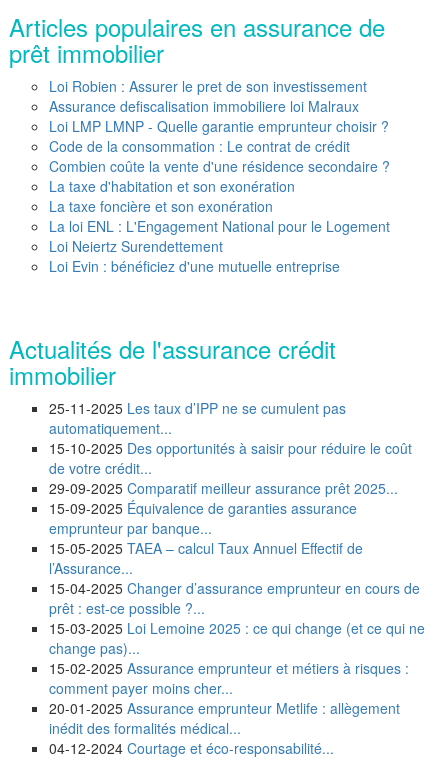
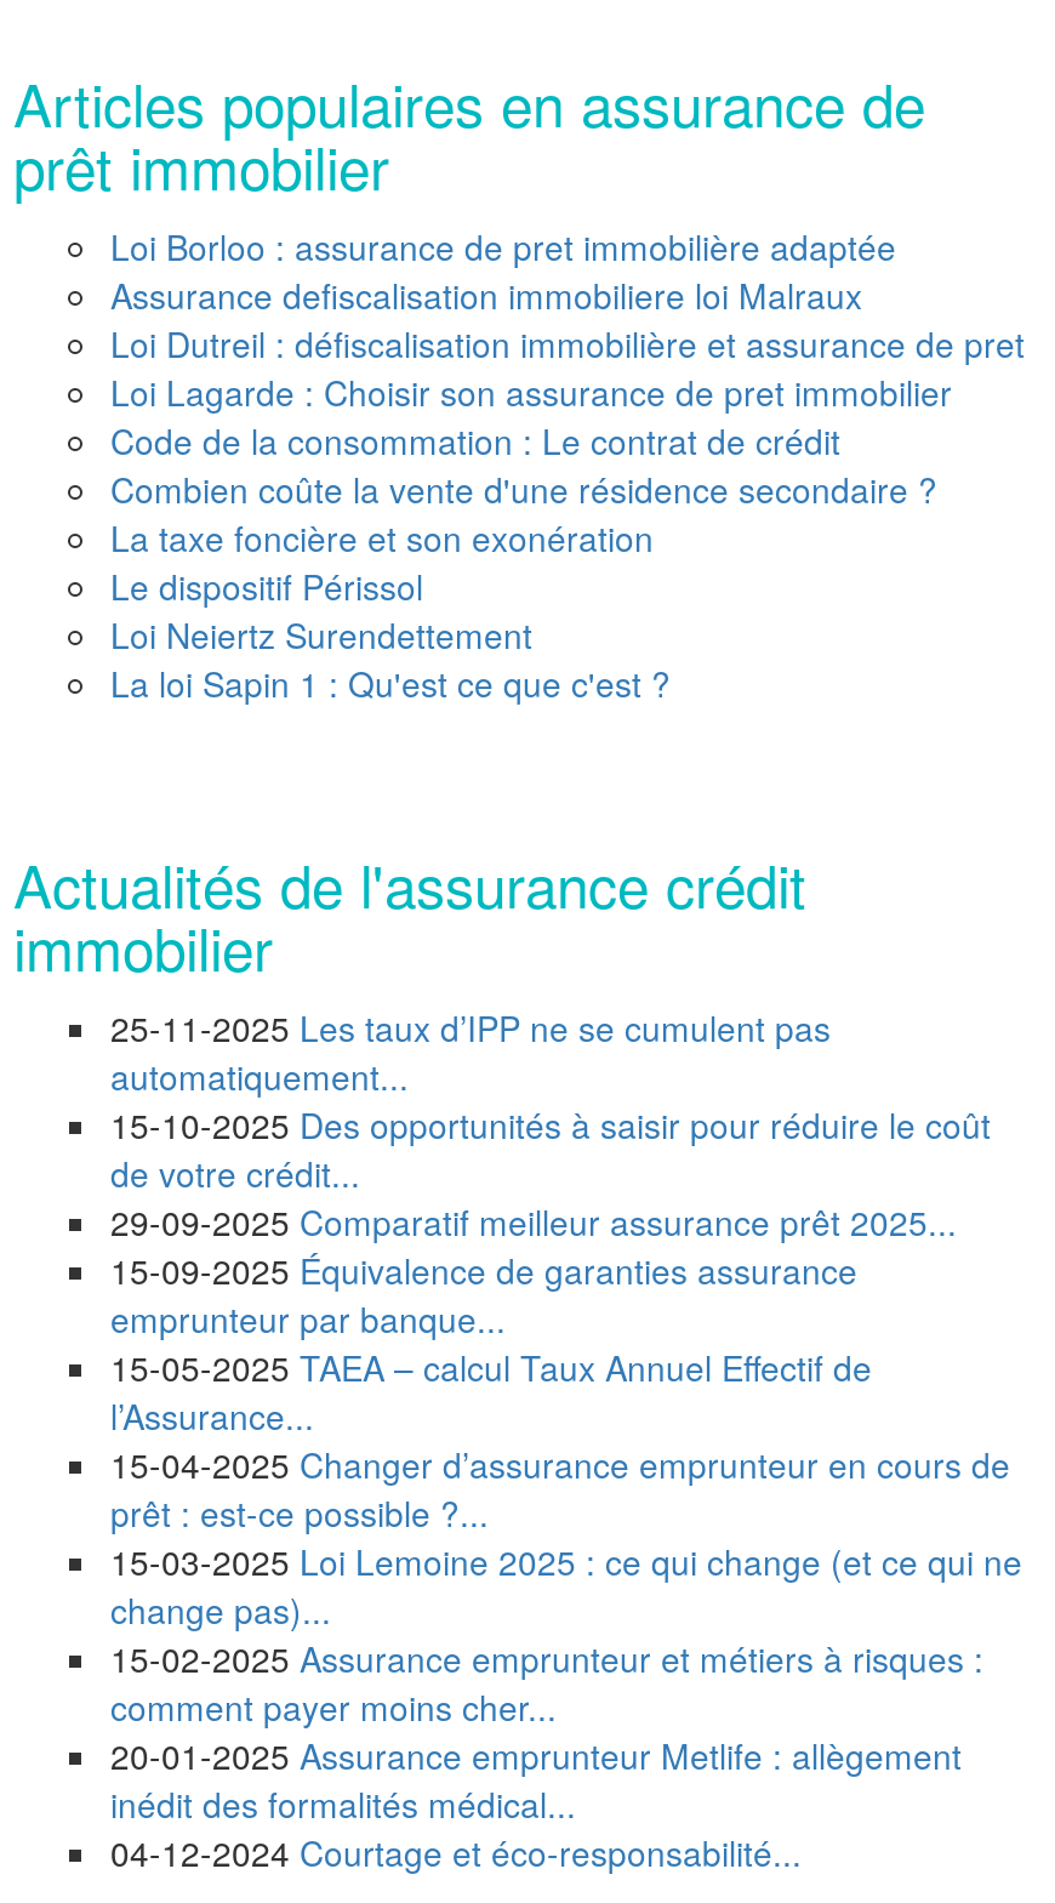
- Loi Robien : Assurer le pret de son investissement
+ Loi Borloo : assurance de pret immobilière adaptée

- Loi LMP LMNP - Quelle garantie emprunteur choisir ?
+ Loi Dutreil : défiscalisation immobilière et assurance de pret
+ Loi Lagarde : Choisir son assurance de pret immobilier

moved down: Code de la consommation : Le contrat de crédit | Combien coûte la vente d'une résidence secondaire ?

- La taxe d'habitation et son exonération

- La loi ENL : L'Engagement National pour le Logement
+ Le dispositif Périssol

- Loi Evin : bénéficiez d'une mutuelle entreprise
+ La loi Sapin 1 : Qu'est ce que c'est ?
